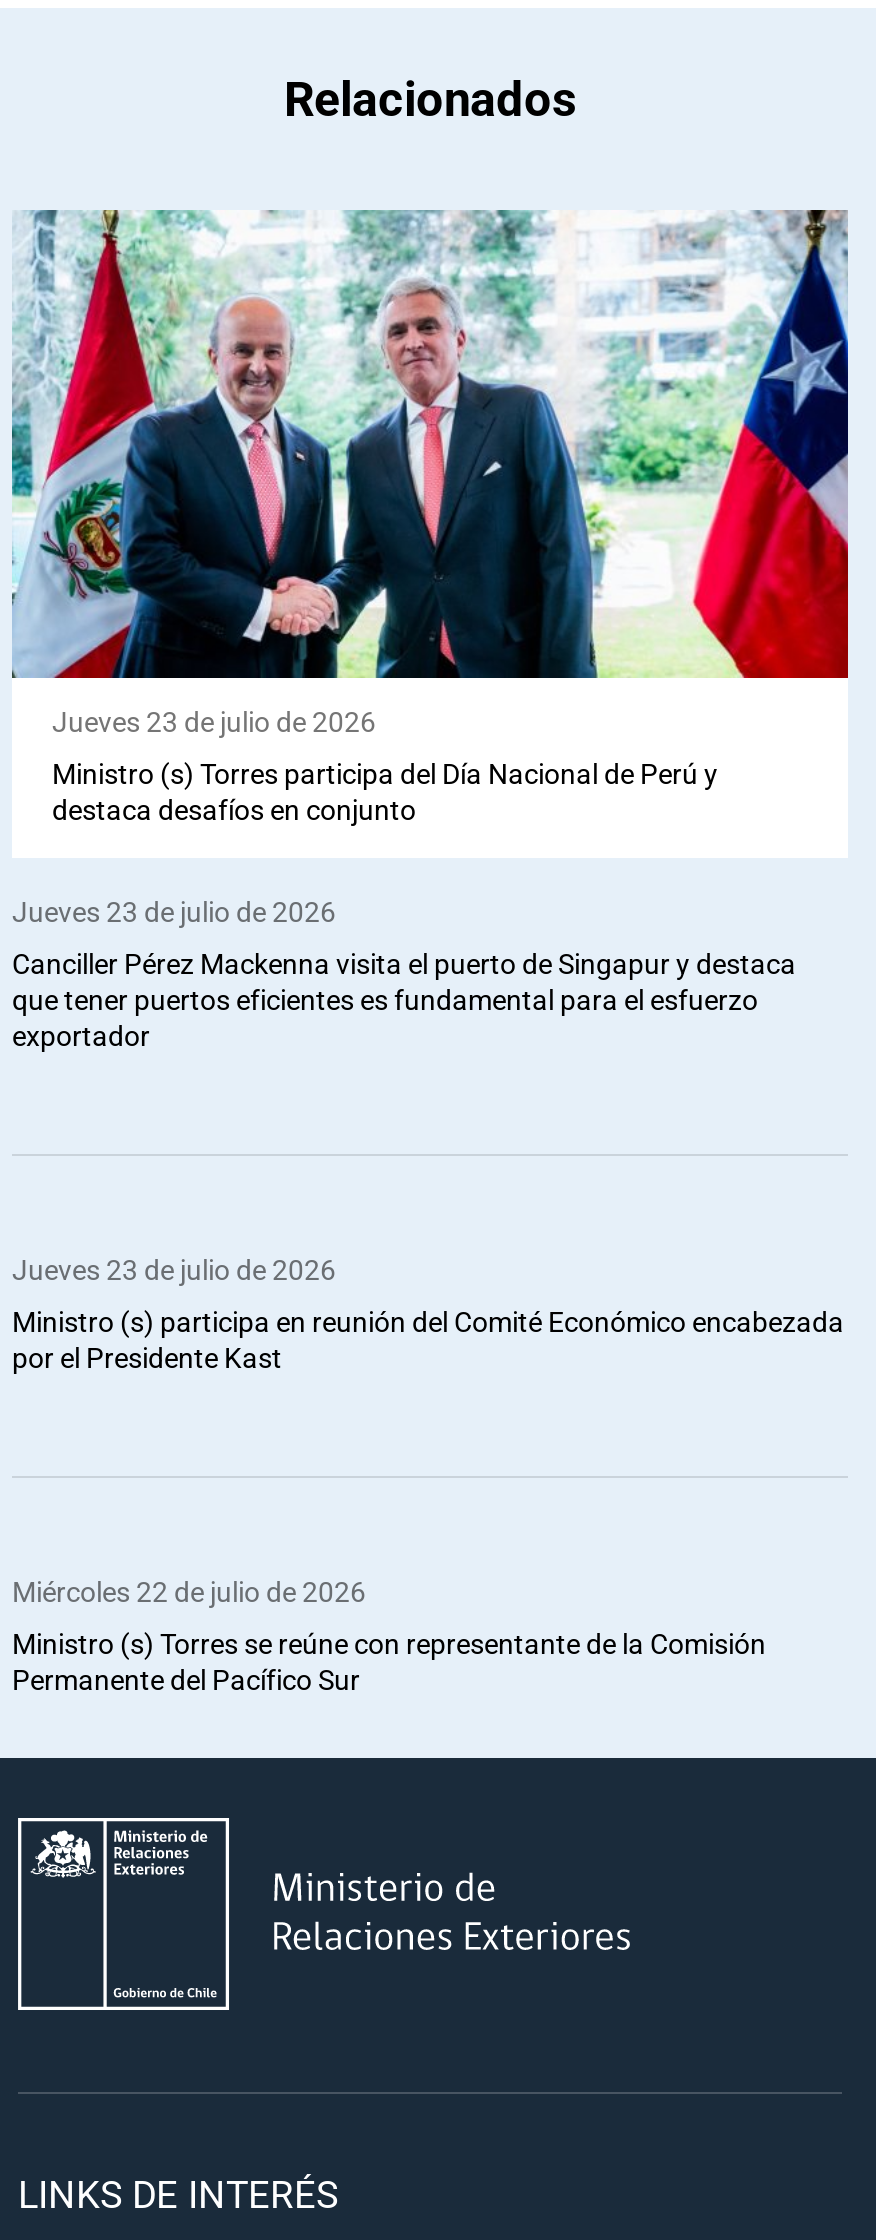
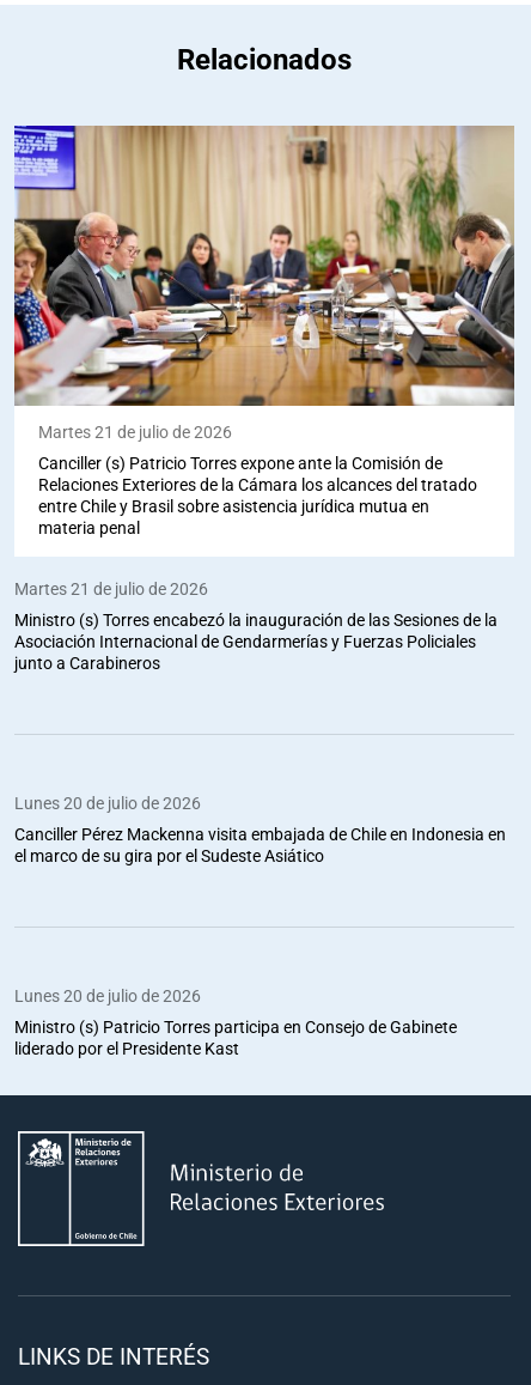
- [image]
- Jueves 23 de julio de 2026
- Ministro (s) Torres participa del Día Nacional de Perú y
- destaca desafíos en conjunto
+ [image]
+ Martes 21 de julio de 2026
+ Canciller (s) Patricio Torres expone ante la Comisión de
+ Relaciones Exteriores de la Cámara los alcances del tratado
+ entre Chile y Brasil sobre asistencia jurídica mutua en
+ materia penal

- Jueves 23 de julio de 2026
- Canciller Pérez Mackenna visita el puerto de Singapur y destaca
- que tener puertos eficientes es fundamental para el esfuerzo
- exportador
+ Martes 21 de julio de 2026
+ Ministro (s) Torres encabezó la inauguración de las Sesiones de la
+ Asociación Internacional de Gendarmerías y Fuerzas Policiales
+ junto a Carabineros

- Jueves 23 de julio de 2026
- Ministro (s) participa en reunión del Comité Económico encabezada
- por el Presidente Kast
+ Lunes 20 de julio de 2026
+ Canciller Pérez Mackenna visita embajada de Chile en Indonesia en
+ el marco de su gira por el Sudeste Asiático

- Miércoles 22 de julio de 2026
- Ministro (s) Torres se reúne con representante de la Comisión
- Permanente del Pacífico Sur
+ Lunes 20 de julio de 2026
+ Ministro (s) Patricio Torres participa en Consejo de Gabinete
+ liderado por el Presidente Kast
